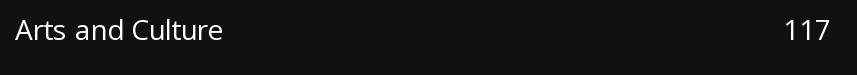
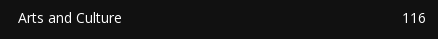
- 117
+ 116
